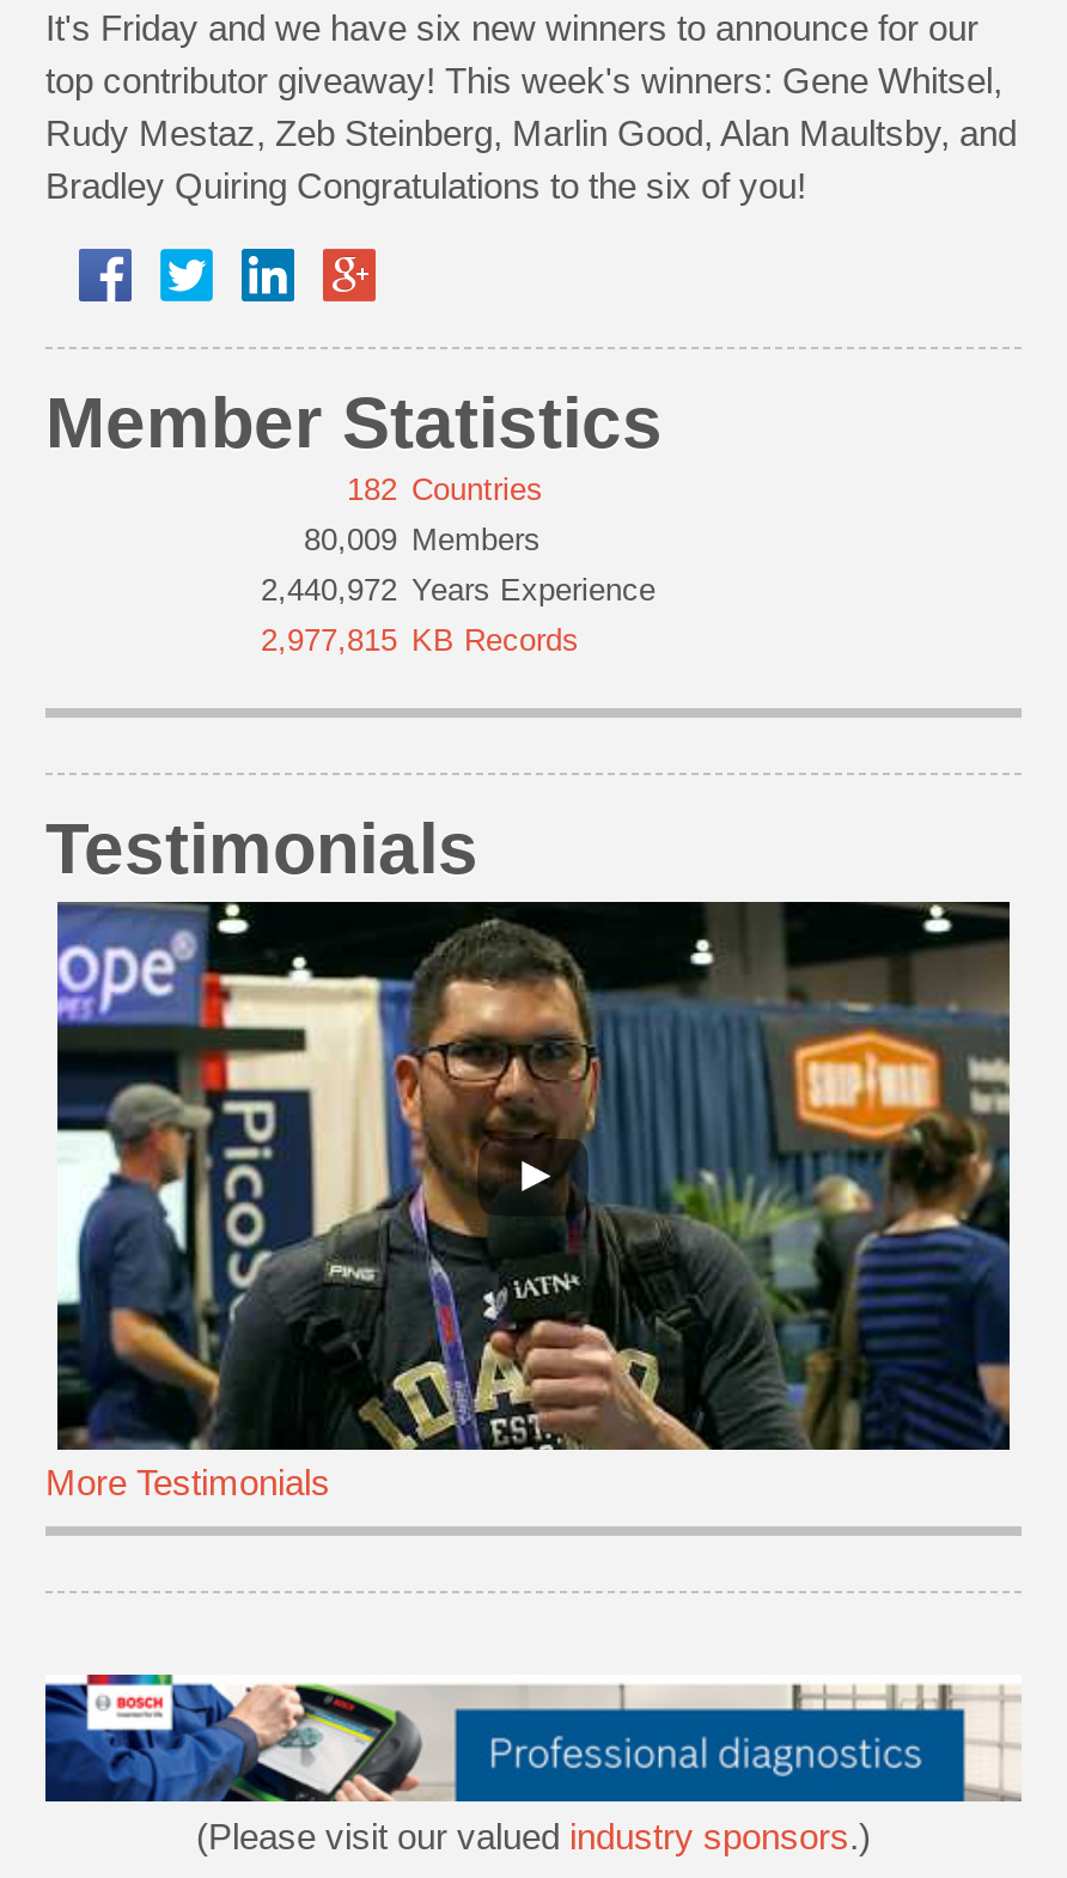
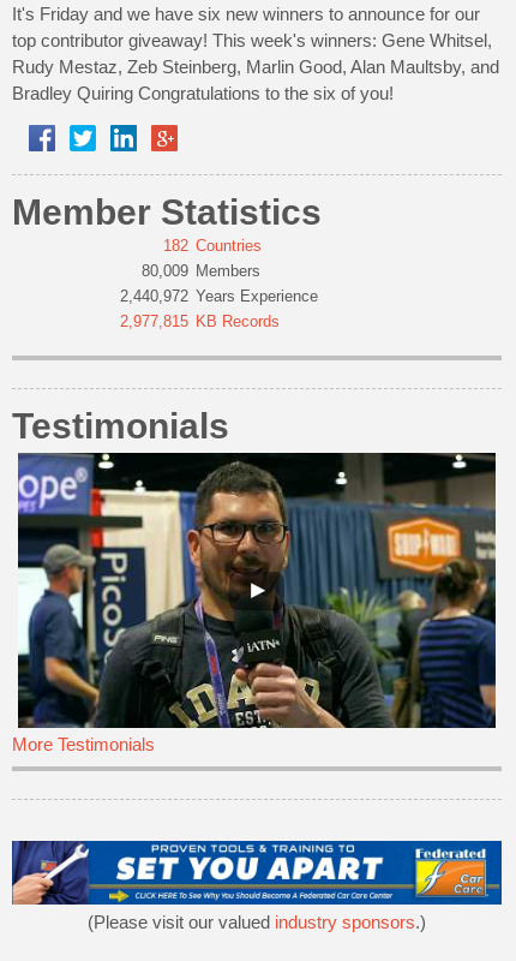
- [image]
+ [image]
